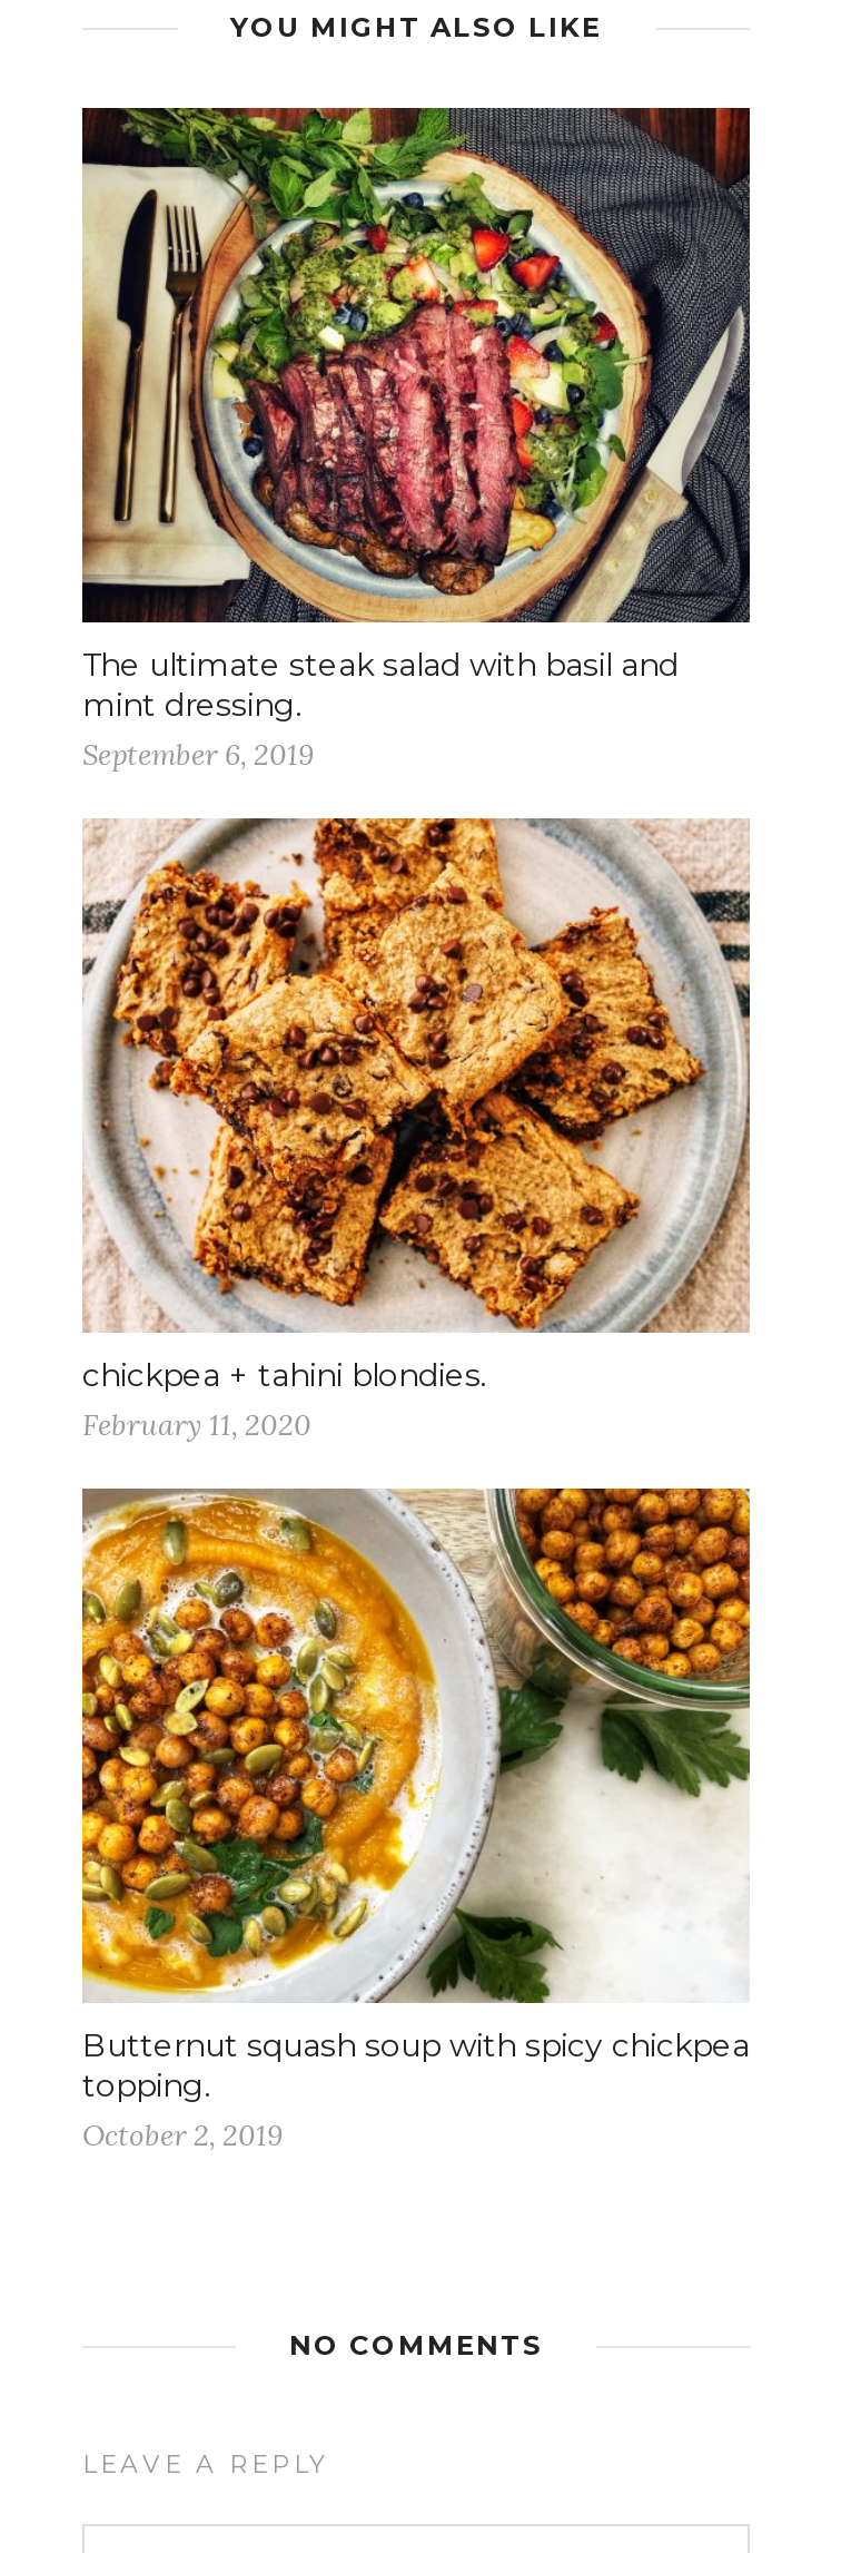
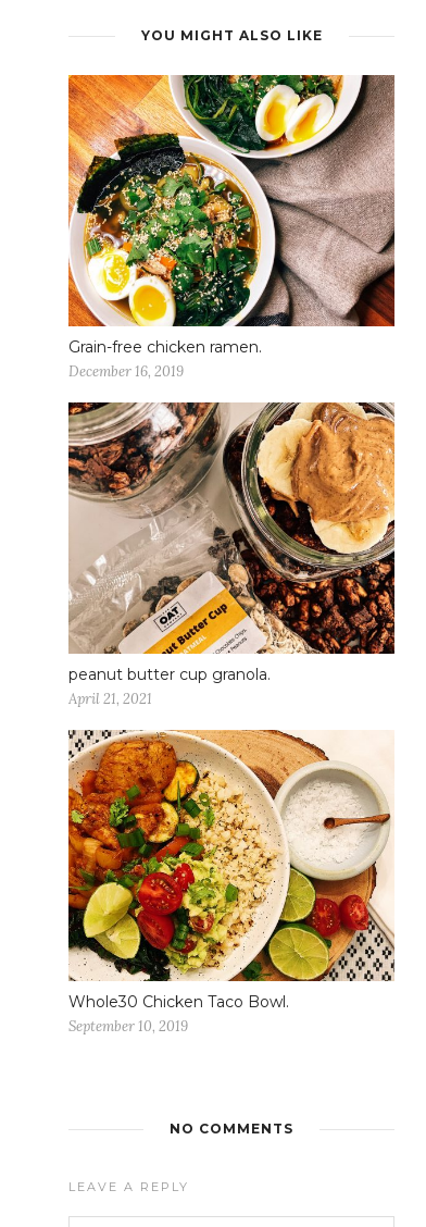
- [image]
- The ultimate steak salad with basil and
- mint dressing.
- September 6, 2019
+ [image]
+ Grain-free chicken ramen.
+ December 16, 2019

- [image]
- chickpea + tahini blondies.
- February 11, 2020
+ [image]
+ peanut butter cup granola.
+ April 21, 2021

- [image]
- Butternut squash soup with spicy chickpea
- topping.
- October 2, 2019
+ [image]
+ Whole30 Chicken Taco Bowl.
+ September 10, 2019
